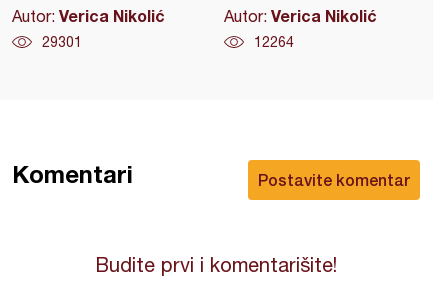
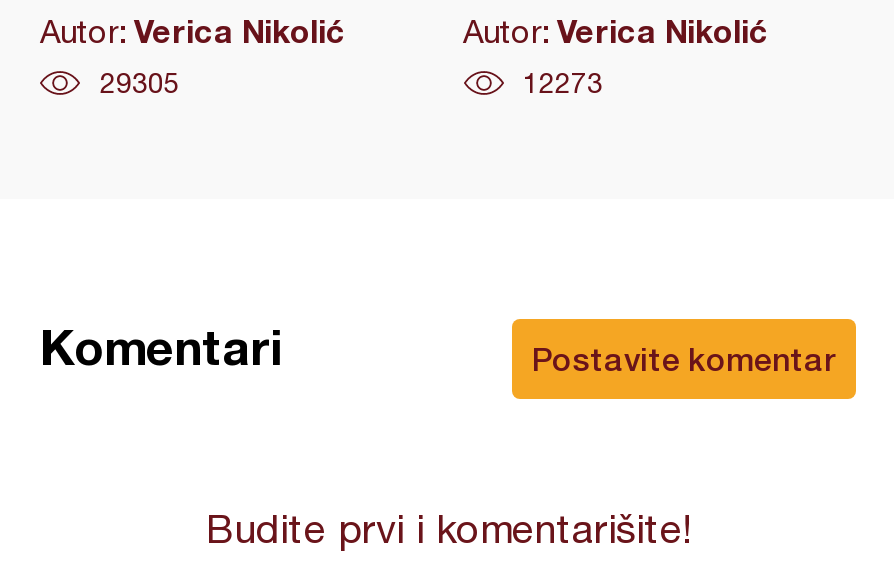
- 29301
+ 29305

- 12264
+ 12273
